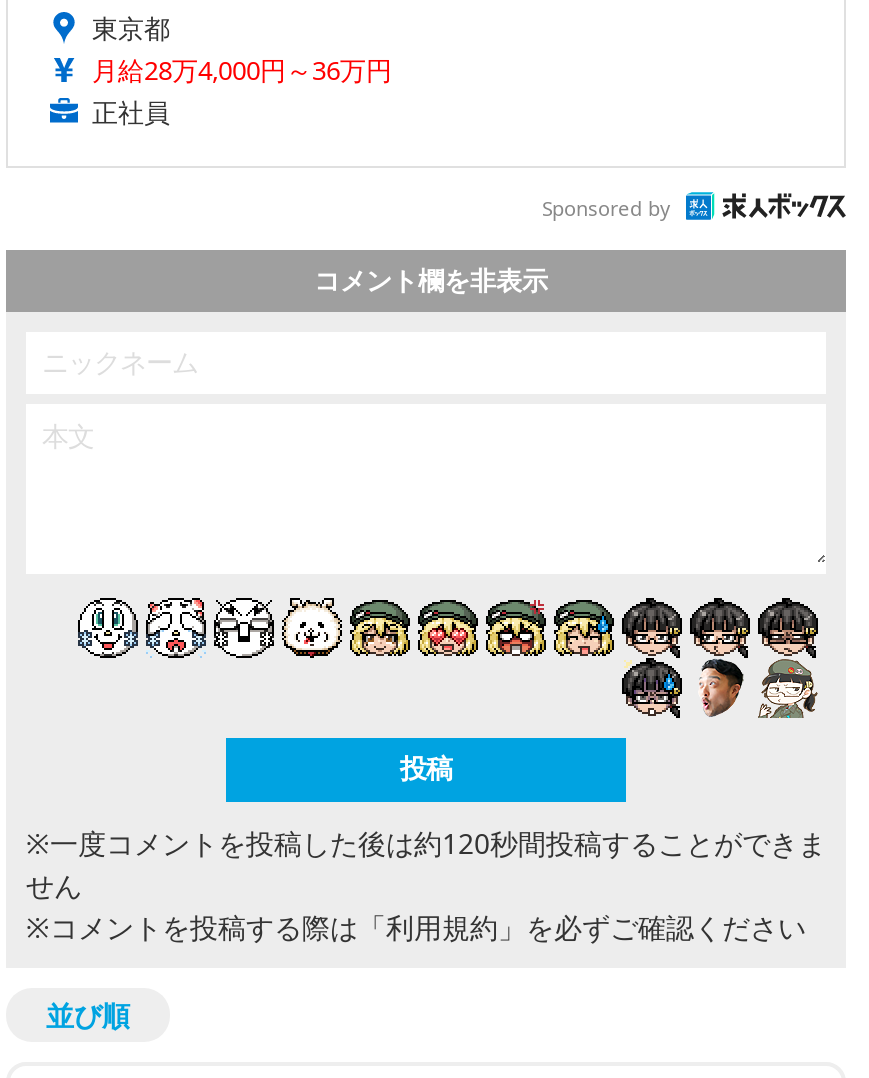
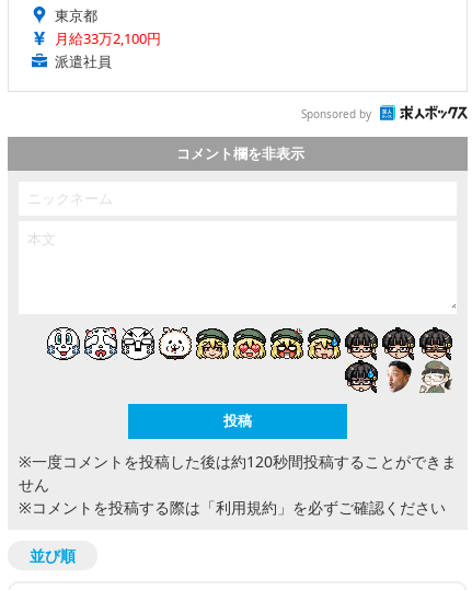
- 月給28万4,000円～36万円
- 正社員
+ 月給33万2,100円
+ 派遣社員
